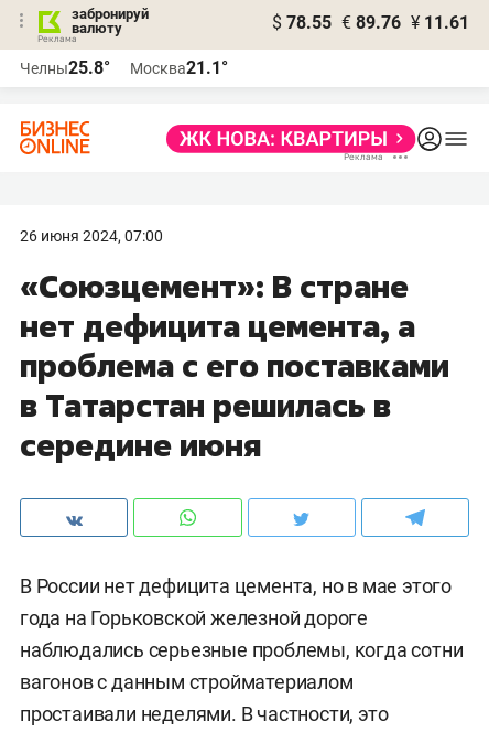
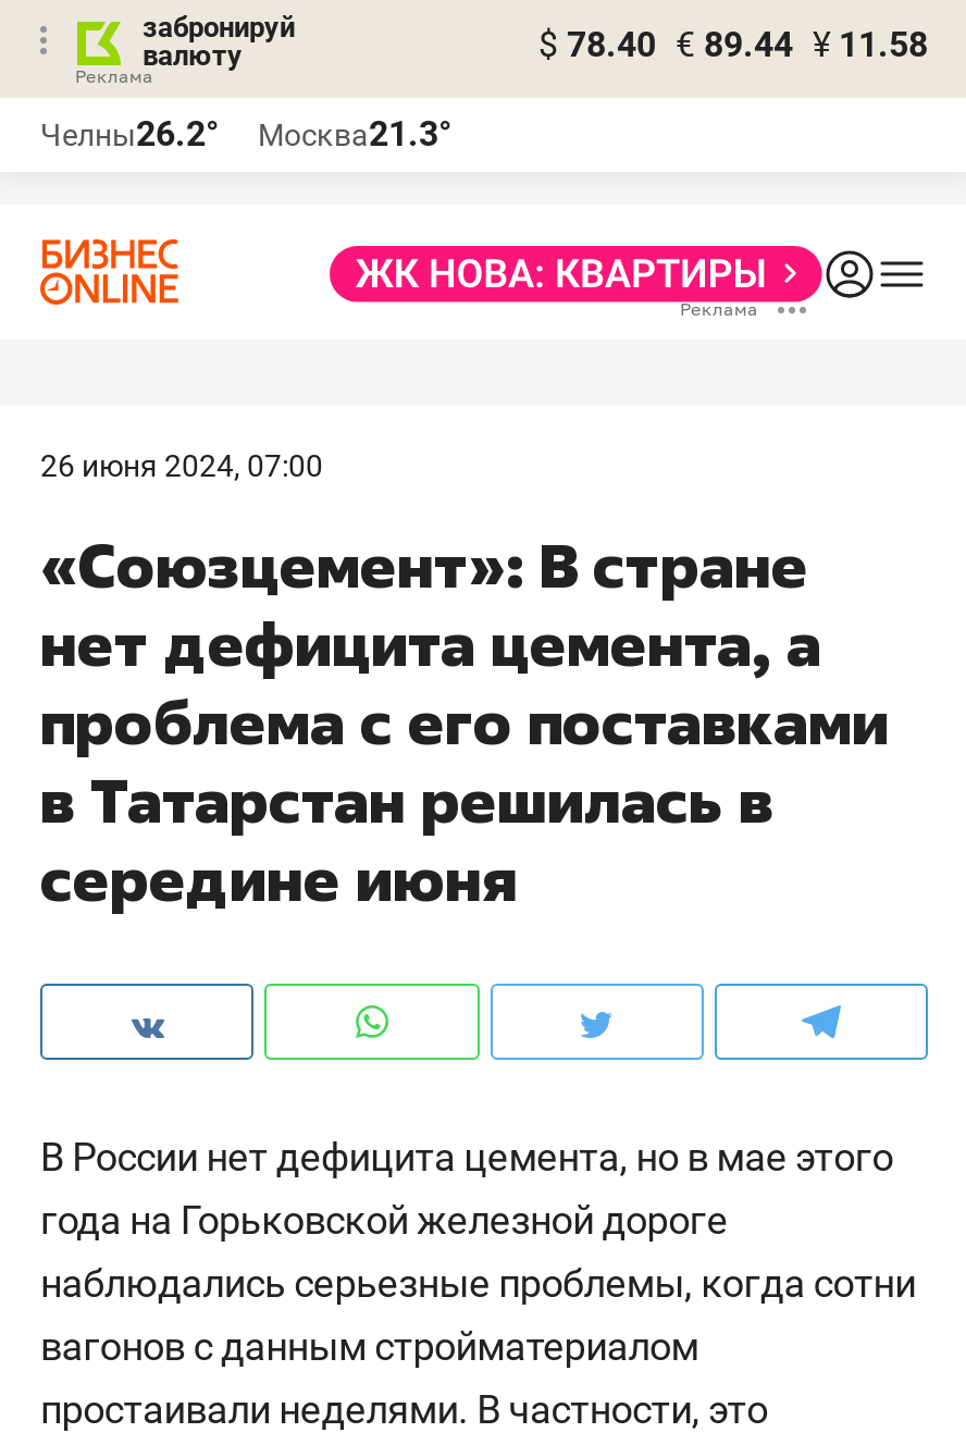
- $ 78.55 € 89.76 ¥ 11.61
+ $ 78.40 € 89.44 ¥ 11.58

- Челны25.8°
+ Челны26.2°

- Москва21.1°
+ Москва21.3°
